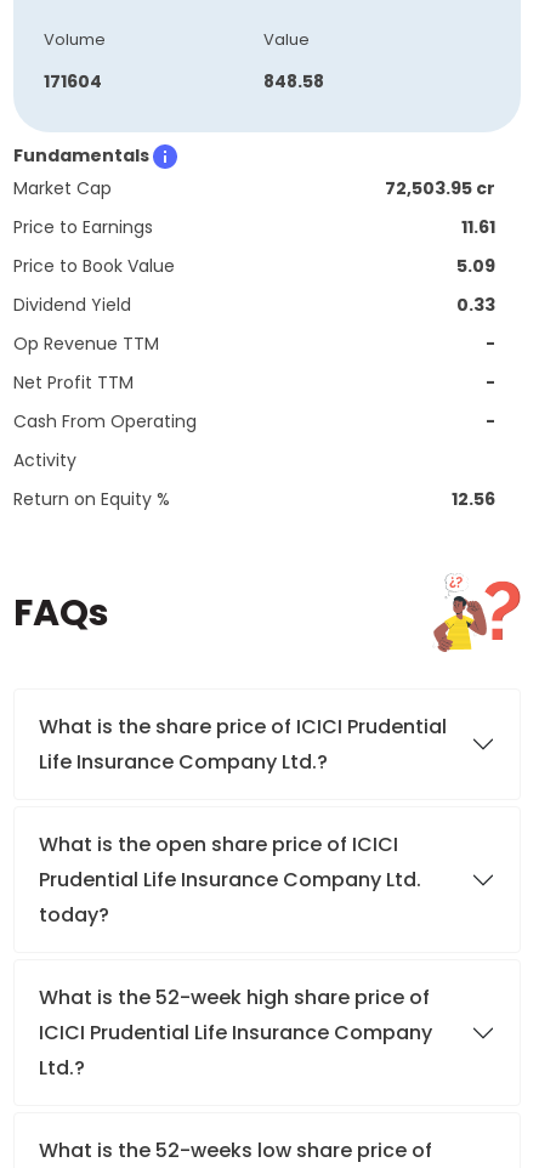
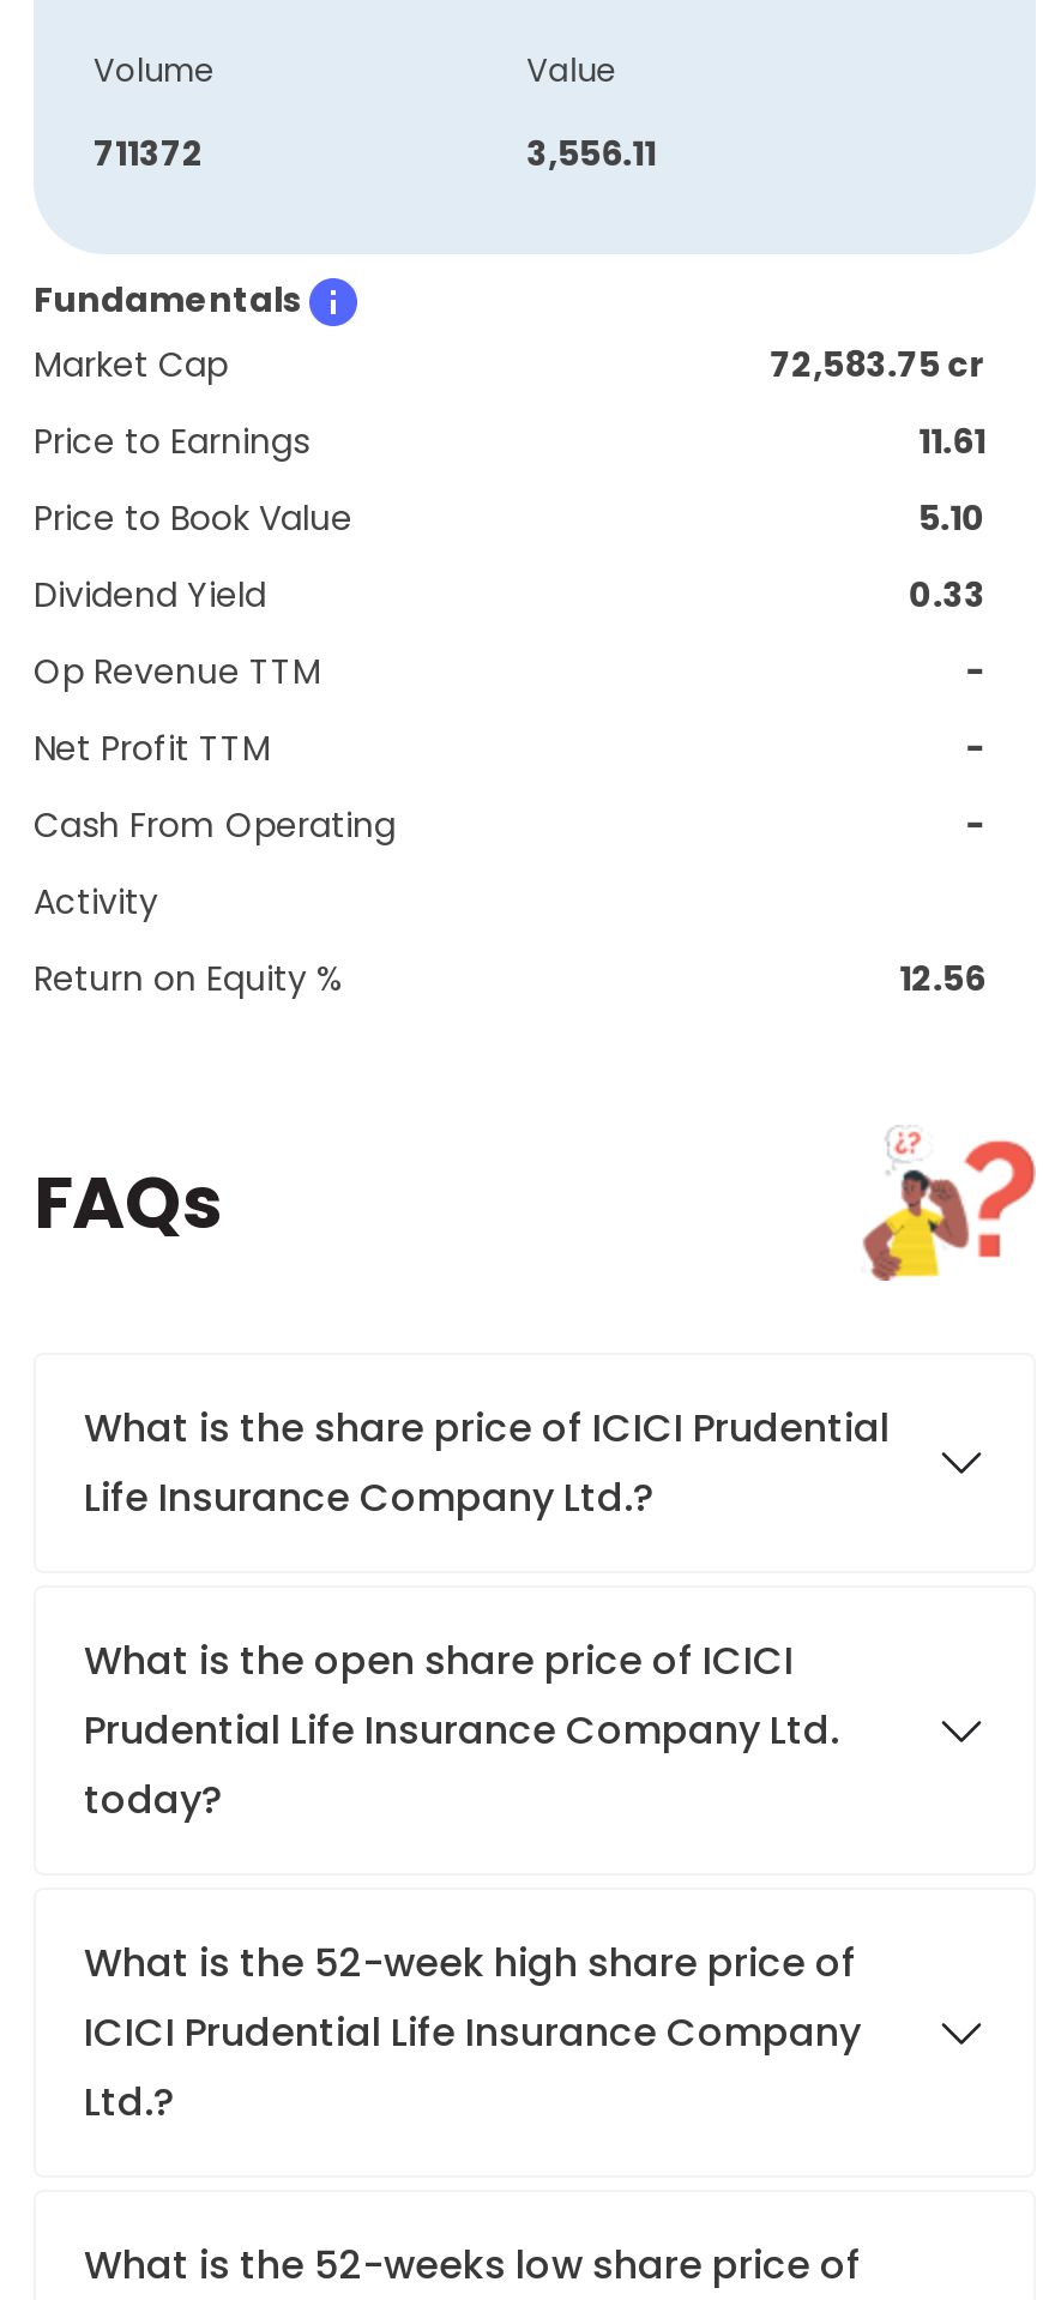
- 171604
+ 711372

- 848.58
+ 3,556.11

- 72,503.95 cr
+ 72,583.75 cr

- 5.09
+ 5.10
